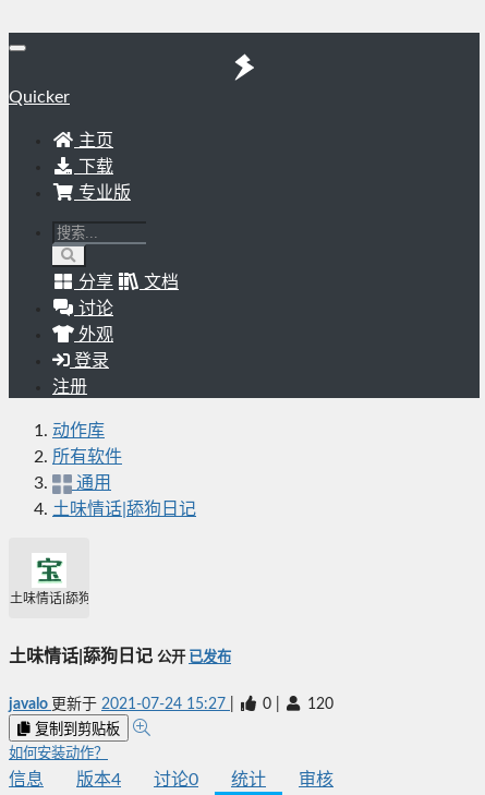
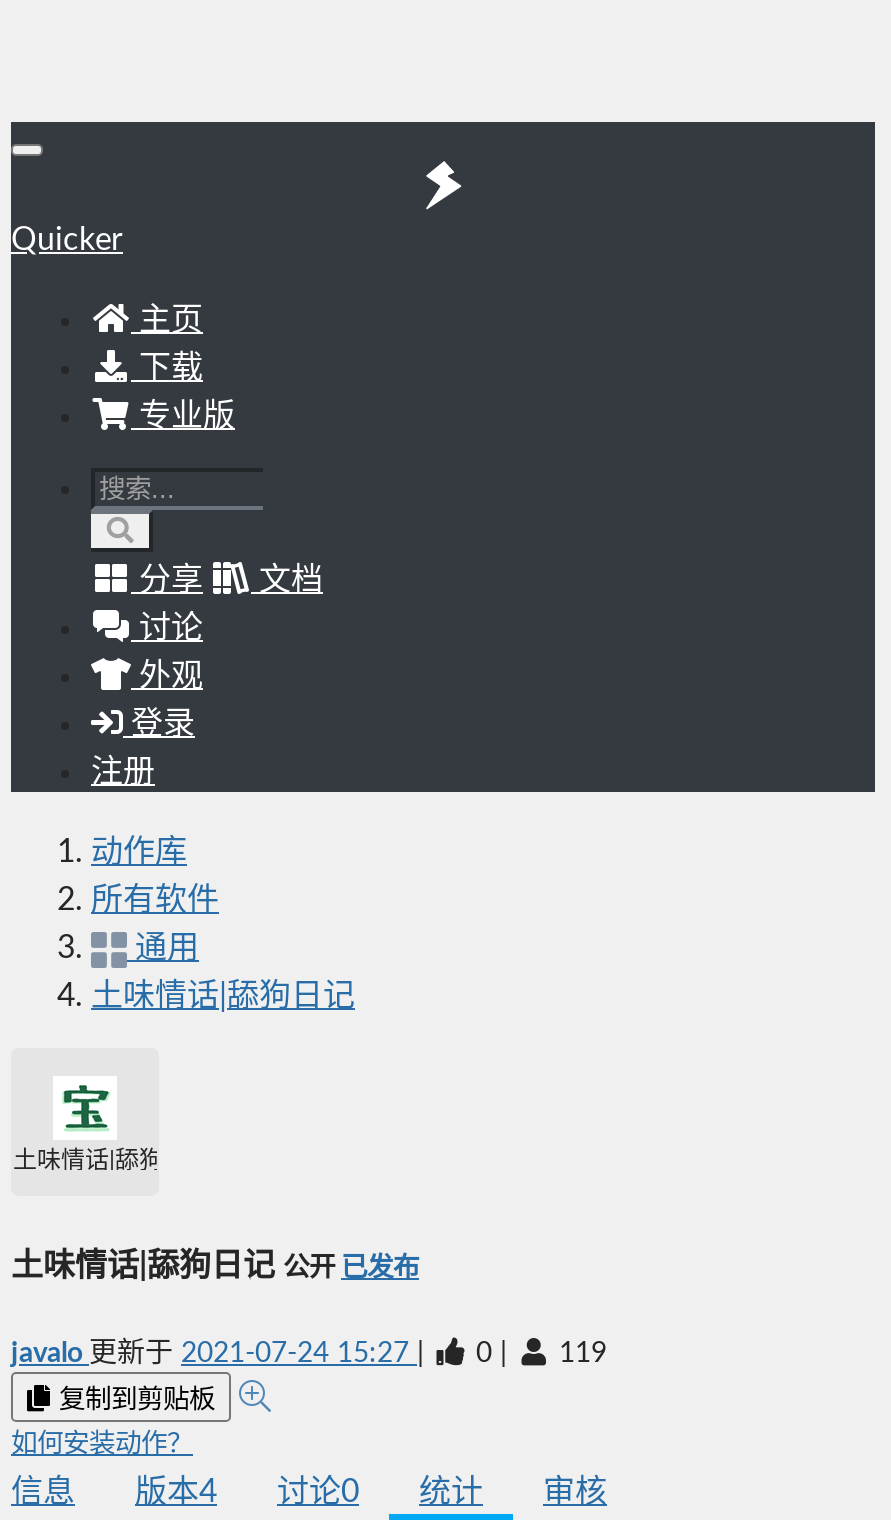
- 120
+ 119
